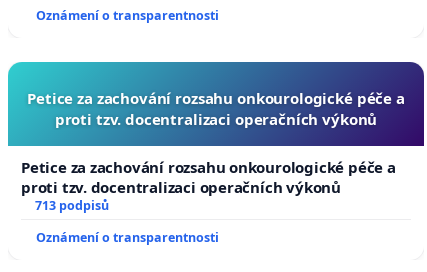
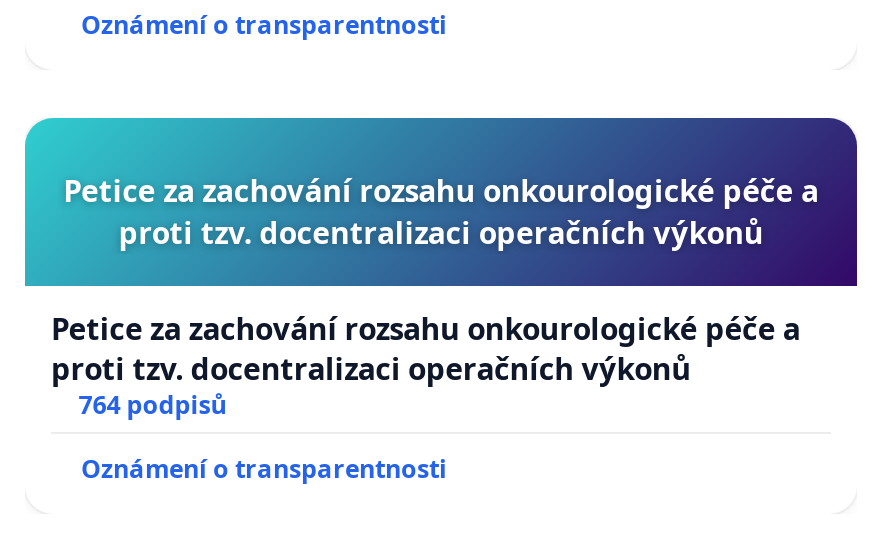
- 713 podpisů
+ 764 podpisů
